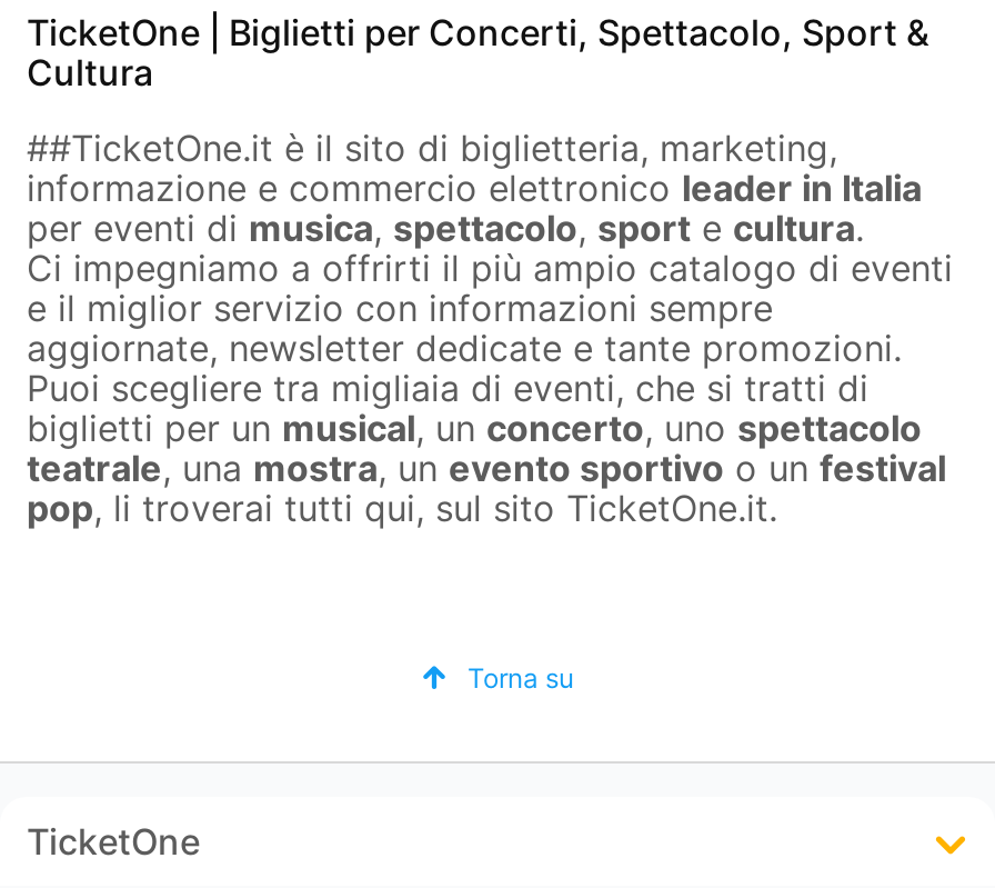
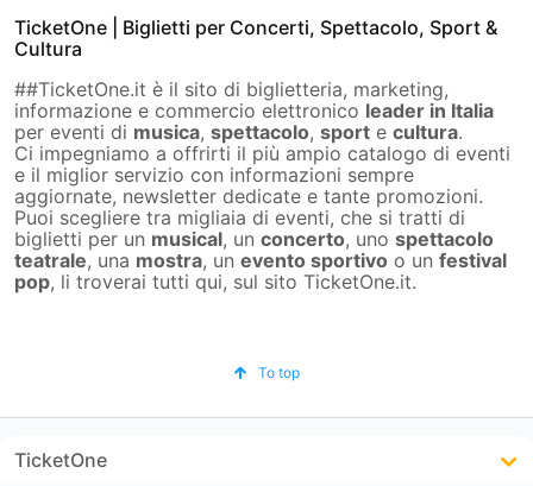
- Torna su
+ To top
